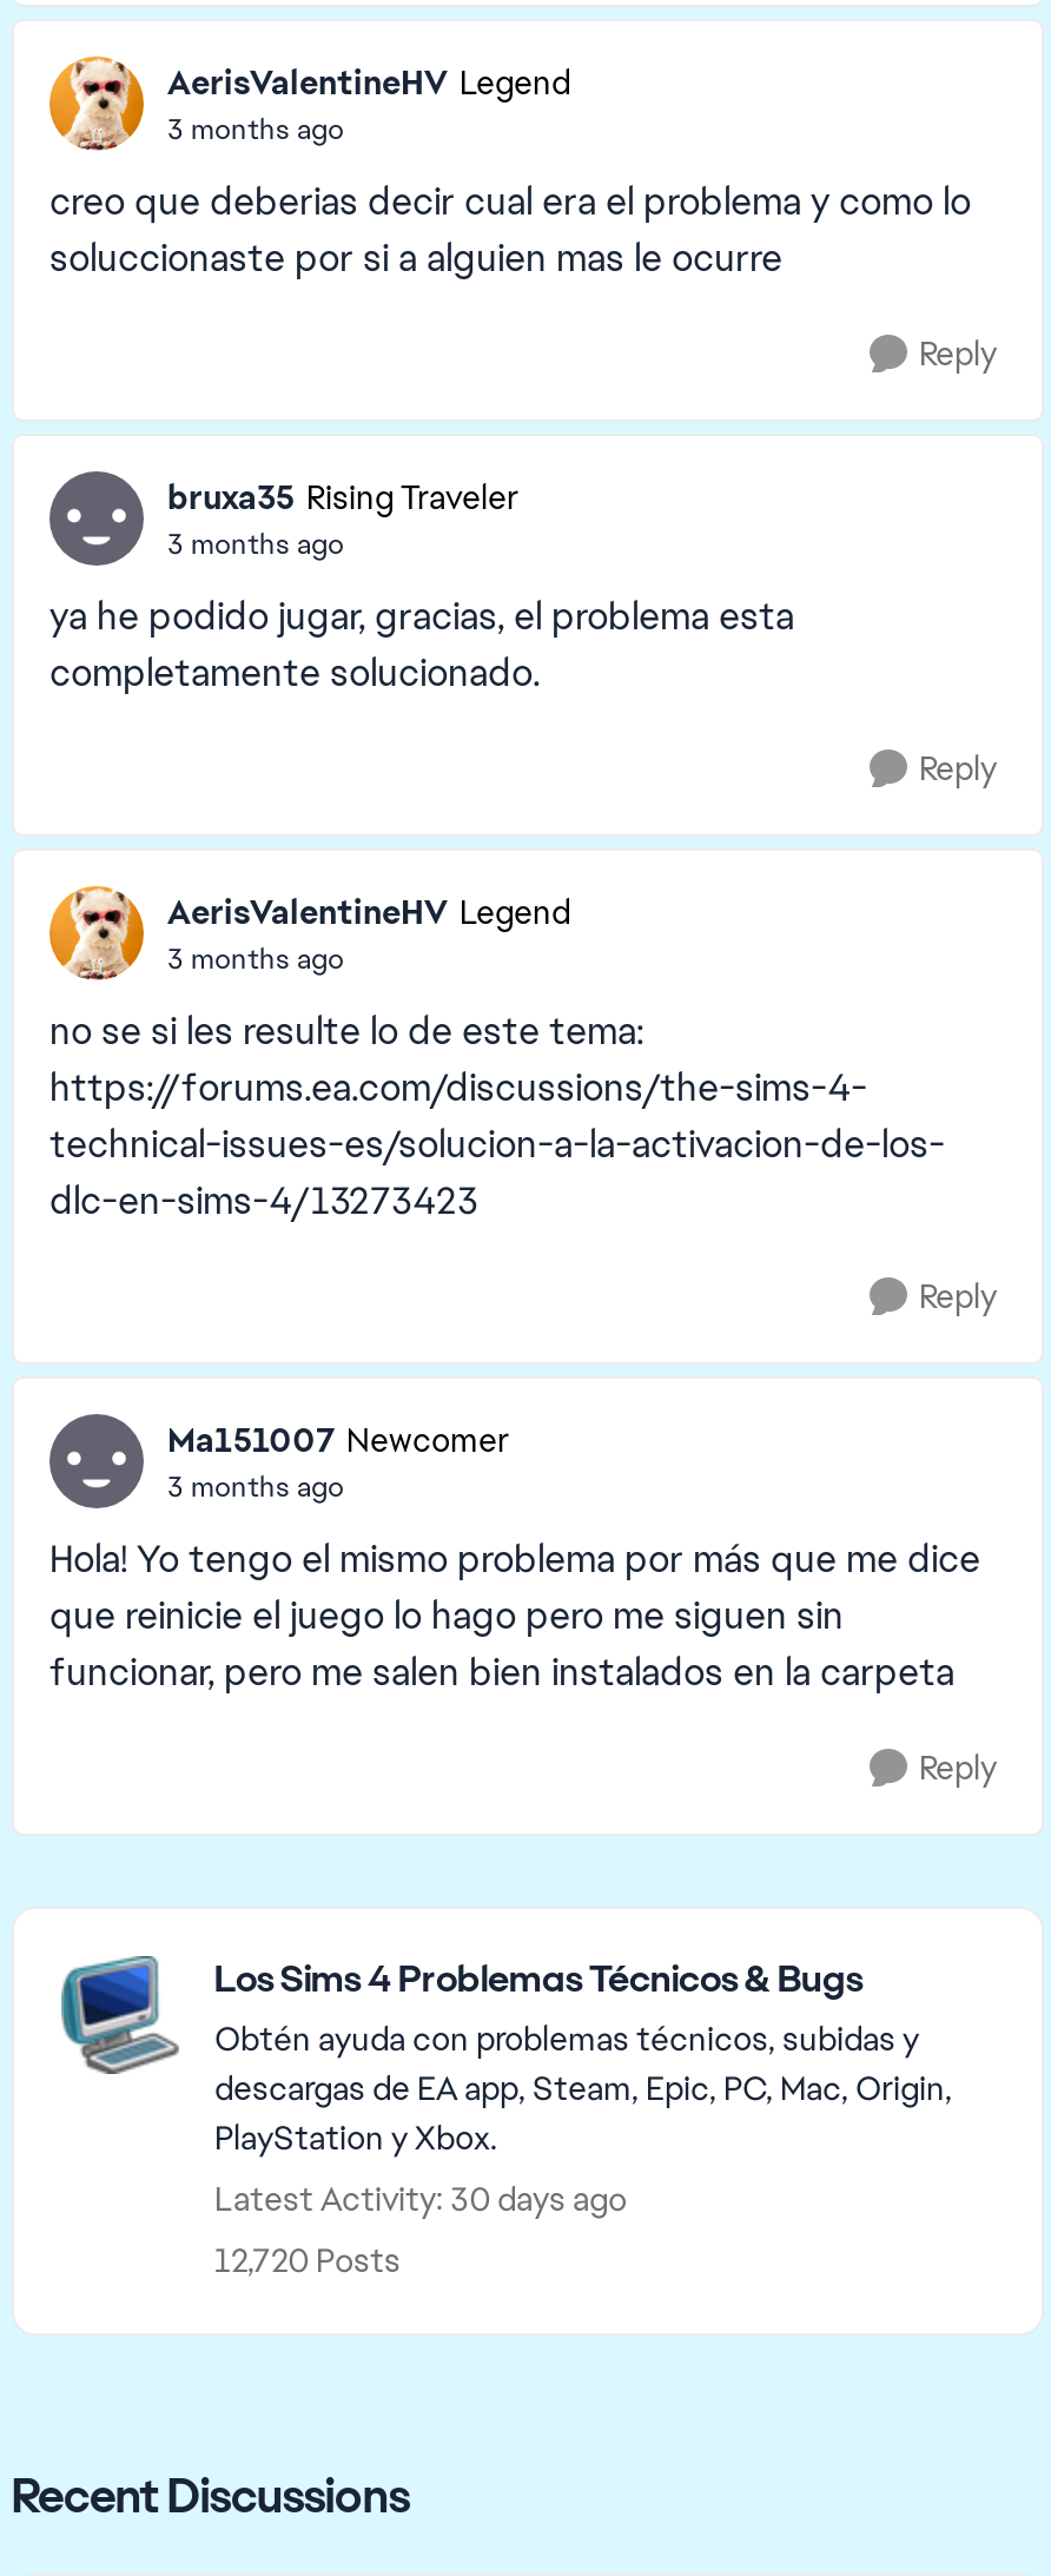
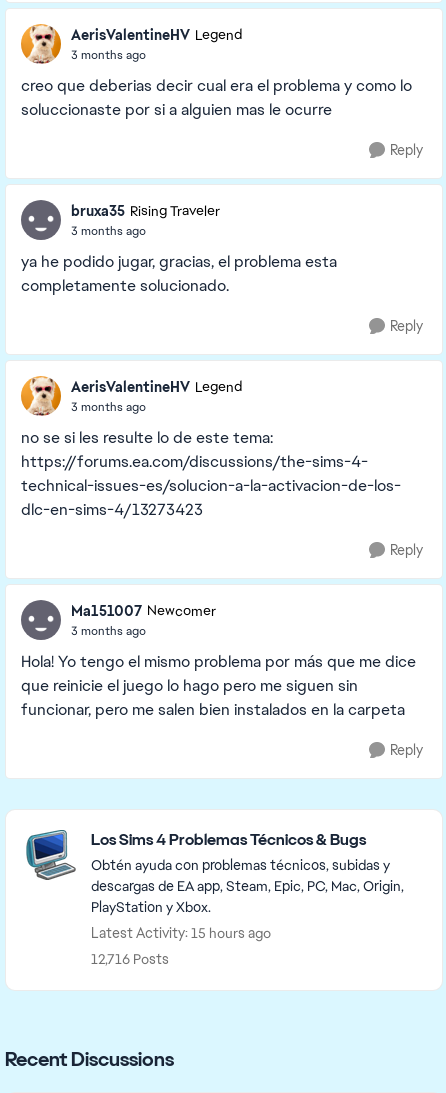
- Latest Activity: 30 days ago
+ Latest Activity: 15 hours ago

- 12,720 Posts
+ 12,716 Posts
